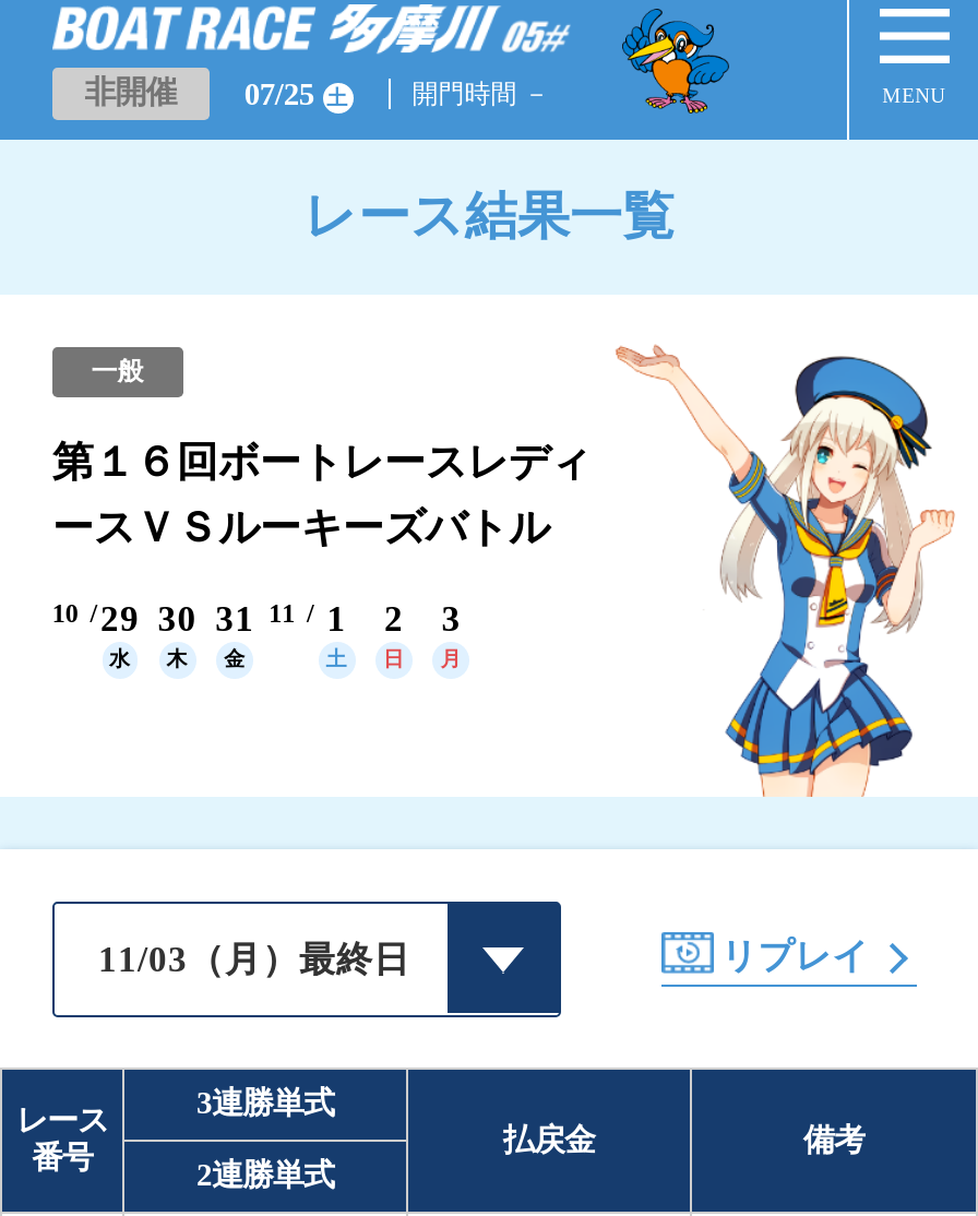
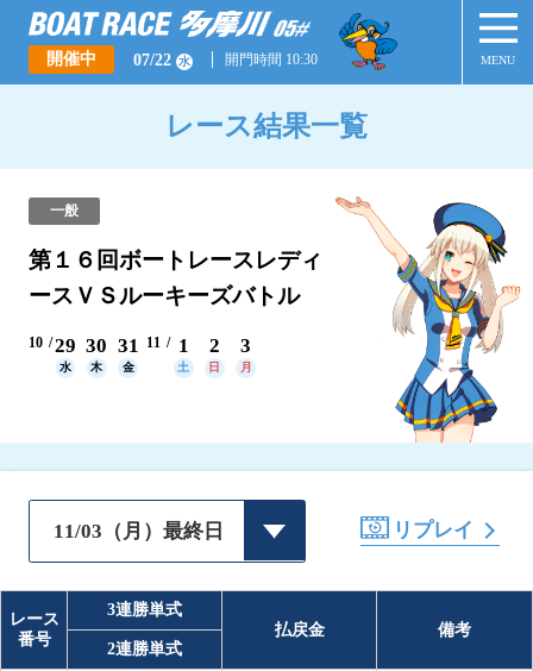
- 非開催
- 07/25 土
- 開門時間 －
+ 開催中
+ 07/22 水
+ 開門時間 10:30
